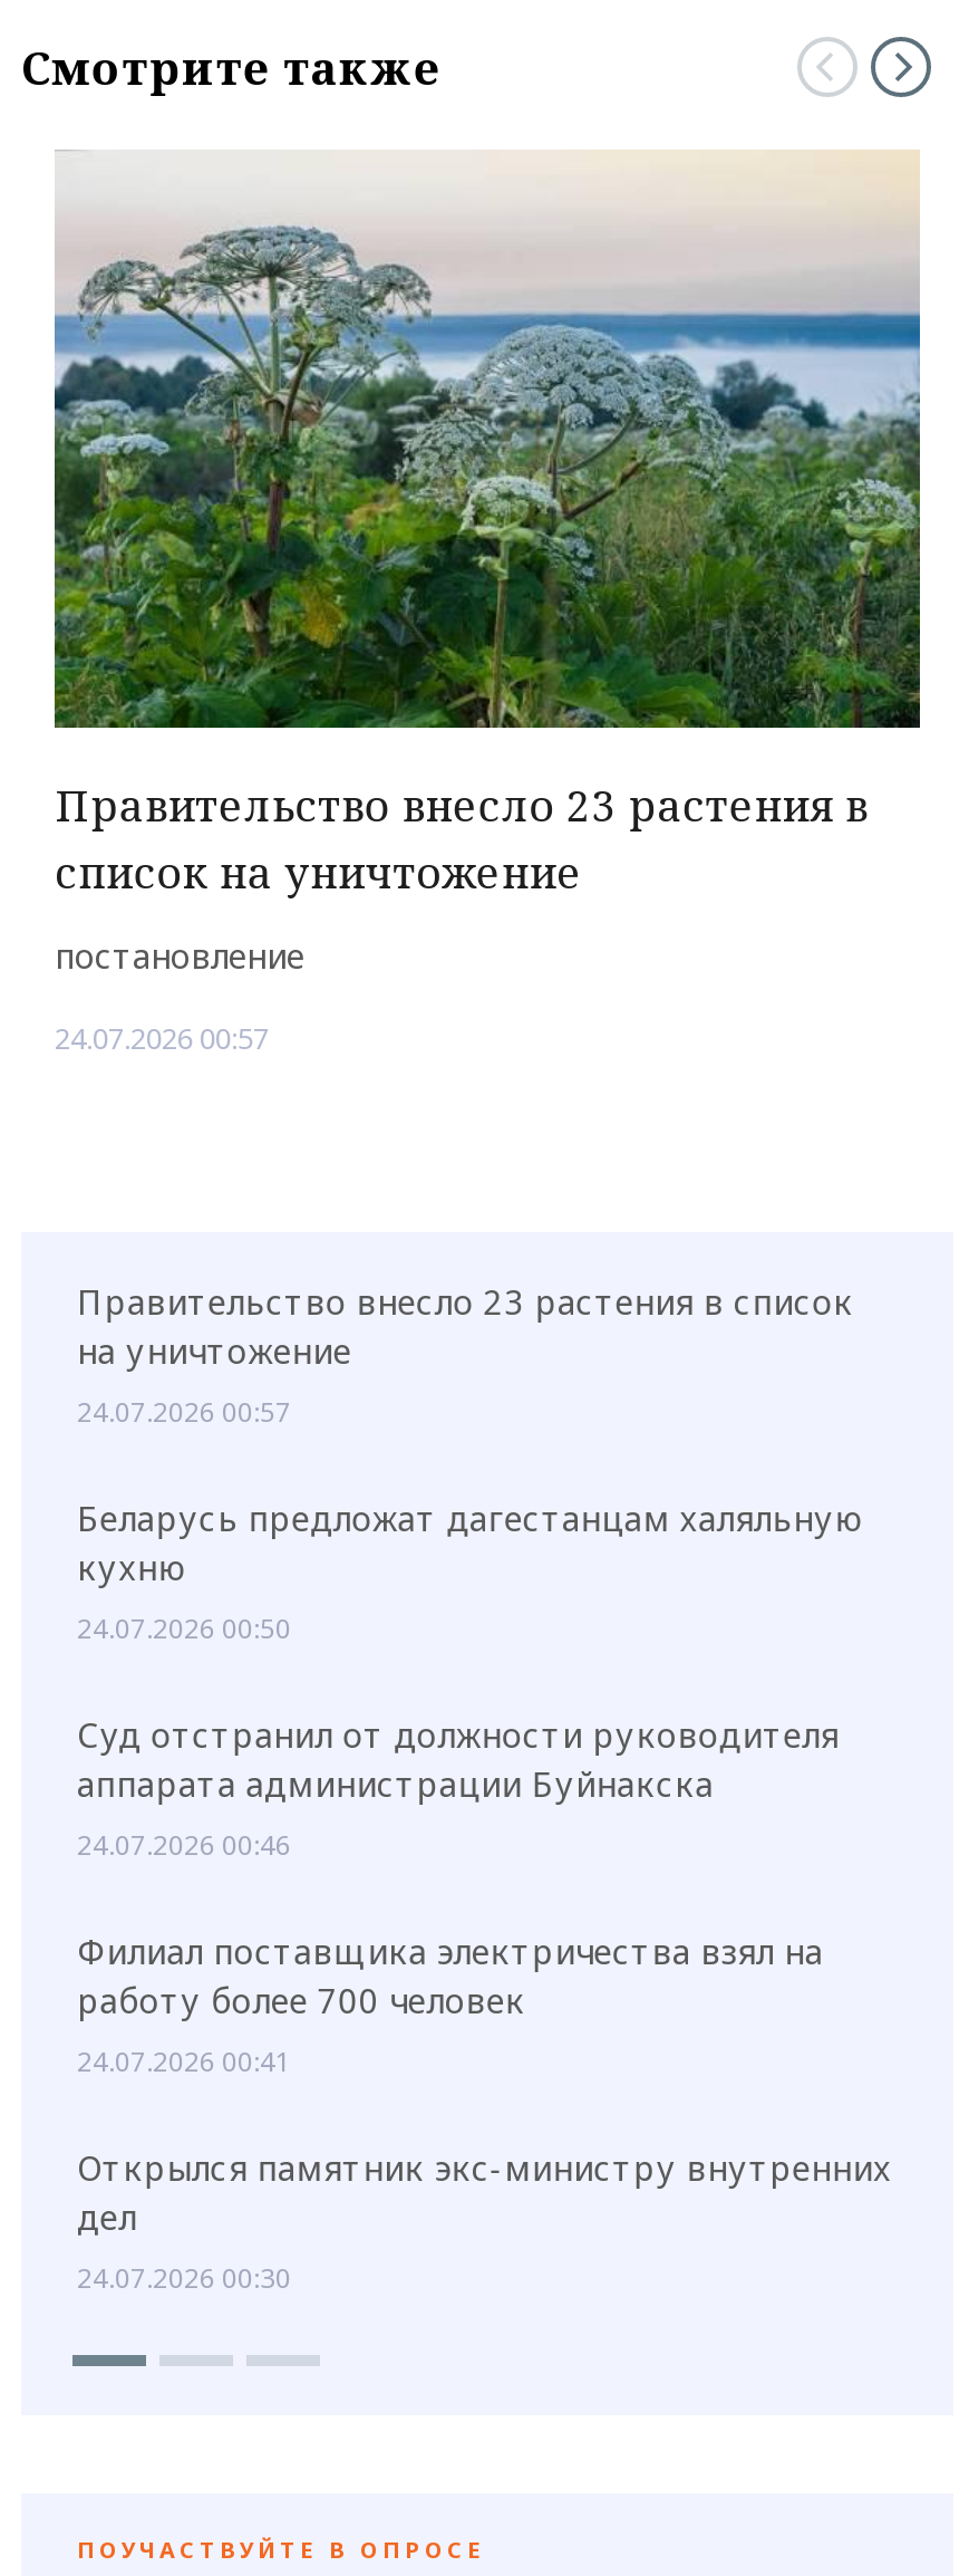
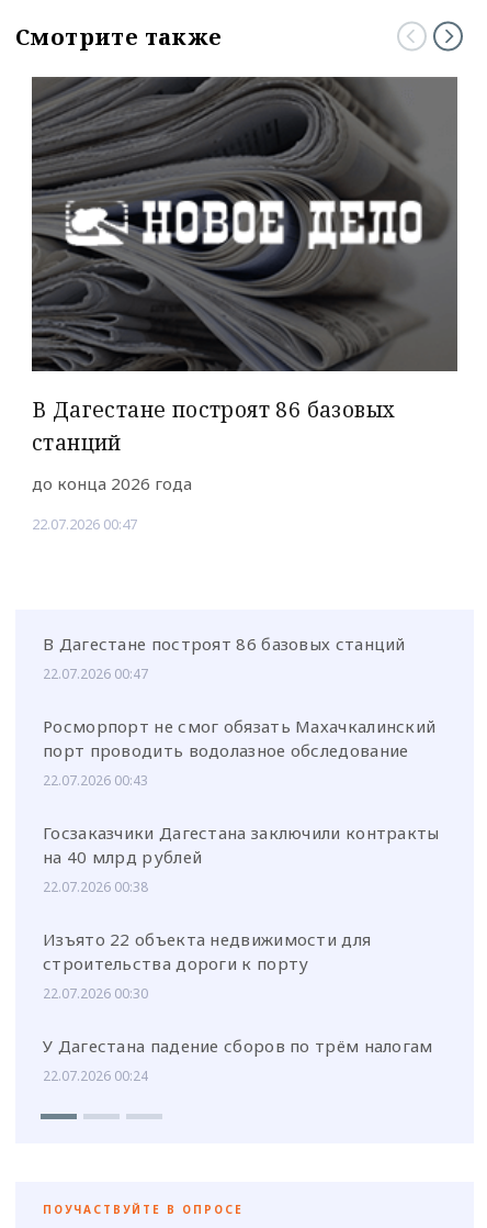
- [image]
- Правительство внесло 23 растения в
- список на уничтожение
+ [image]
+ В Дагестане построят 86 базовых
+ станций

- постановление
+ до конца 2026 года

- 24.07.2026 00:57
+ 22.07.2026 00:47

- Правительство внесло 23 растения в список
- на уничтожение
- 24.07.2026 00:57
+ В Дагестане построят 86 базовых станций
+ 22.07.2026 00:47

- Беларусь предложат дагестанцам халяльную
- кухню
- 24.07.2026 00:50
+ Росморпорт не смог обязать Махачкалинский
+ порт проводить водолазное обследование
+ 22.07.2026 00:43

- Суд отстранил от должности руководителя
- аппарата администрации Буйнакска
- 24.07.2026 00:46
+ Госзаказчики Дагестана заключили контракты
+ на 40 млрд рублей
+ 22.07.2026 00:38

- Филиал поставщика электричества взял на
- работу более 700 человек
- 24.07.2026 00:41
+ Изъято 22 объекта недвижимости для
+ строительства дороги к порту
+ 22.07.2026 00:30

- Открылся памятник экс-министру внутренних
- дел
- 24.07.2026 00:30
+ У Дагестана падение сборов по трём налогам
+ 22.07.2026 00:24
